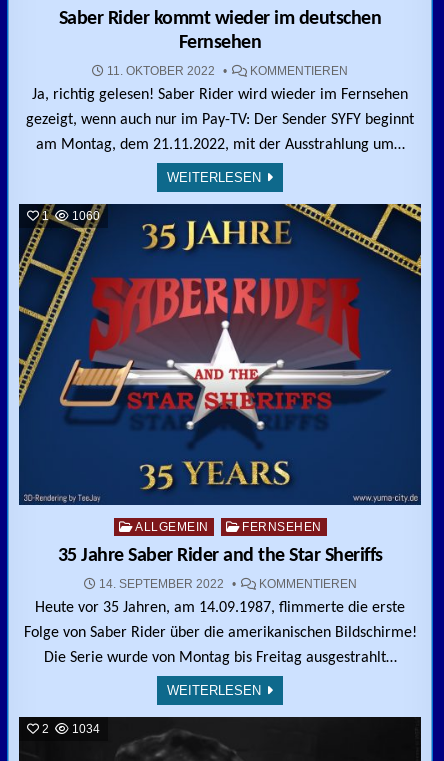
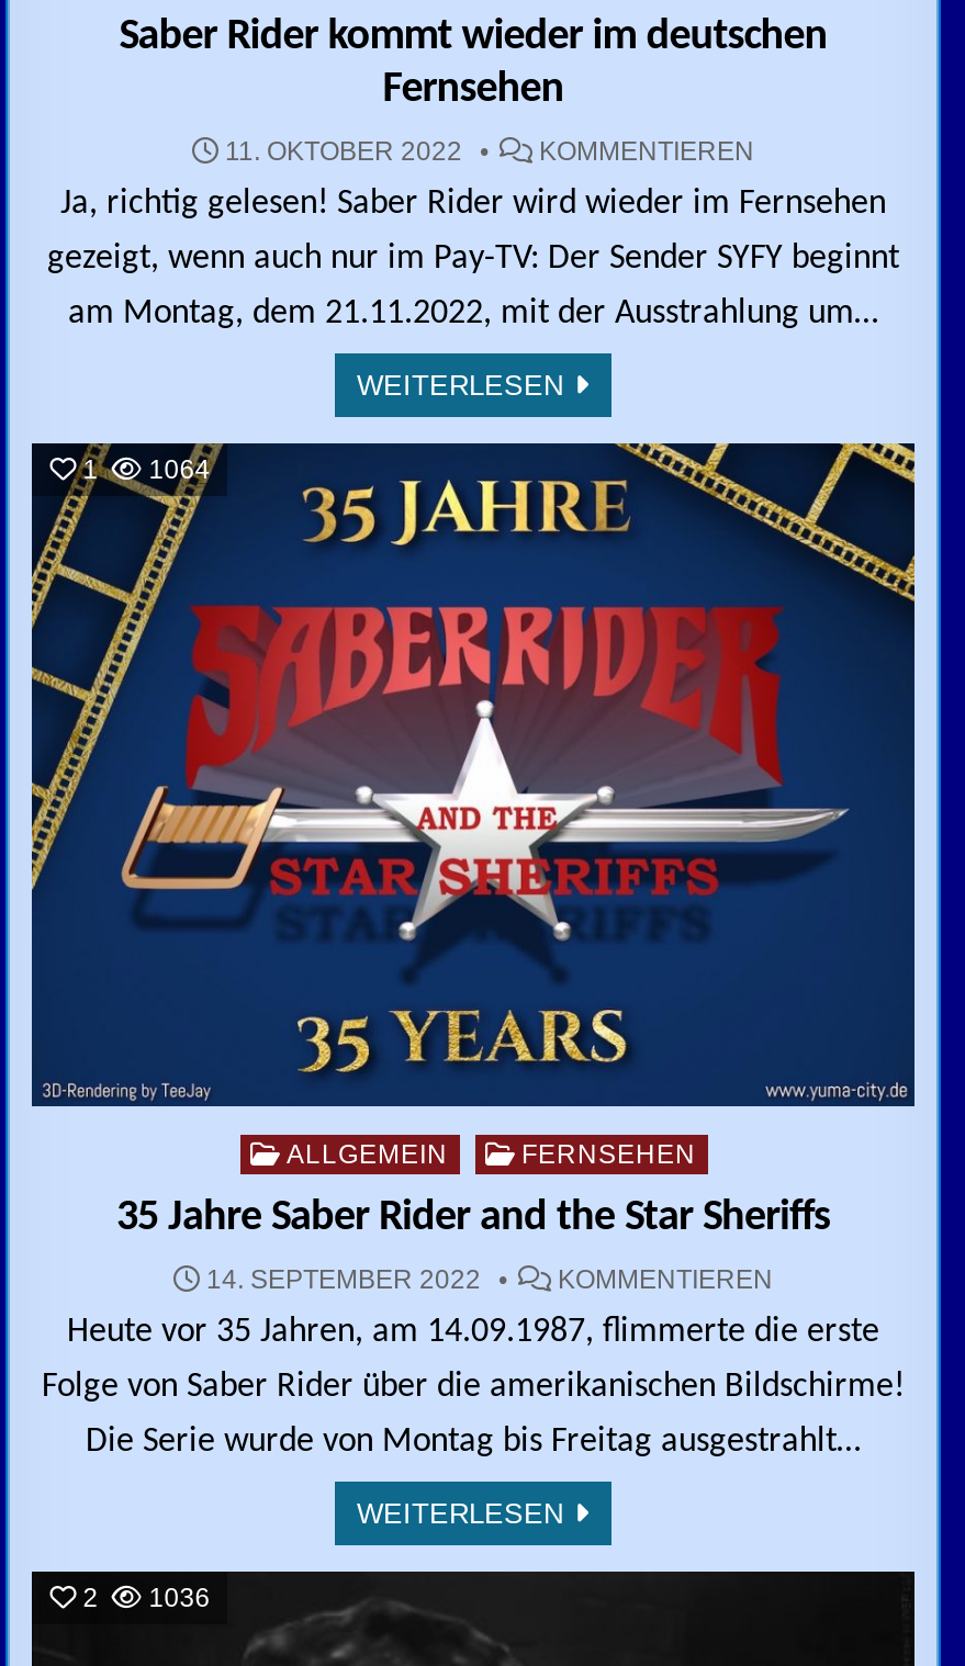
- 1 1060
+ 1 1064

- 2 1034
+ 2 1036
